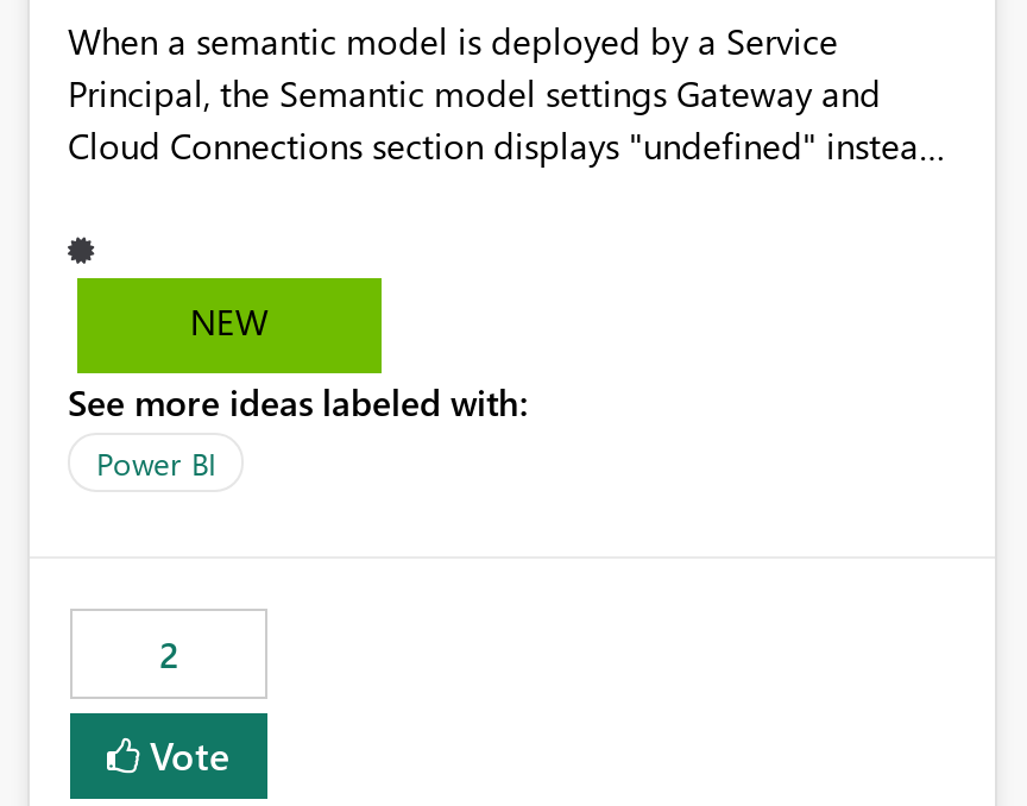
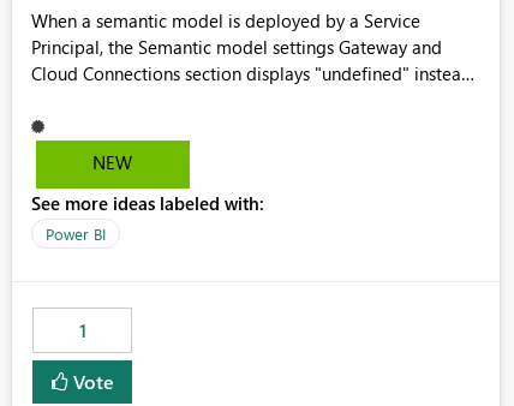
- 2
+ 1
